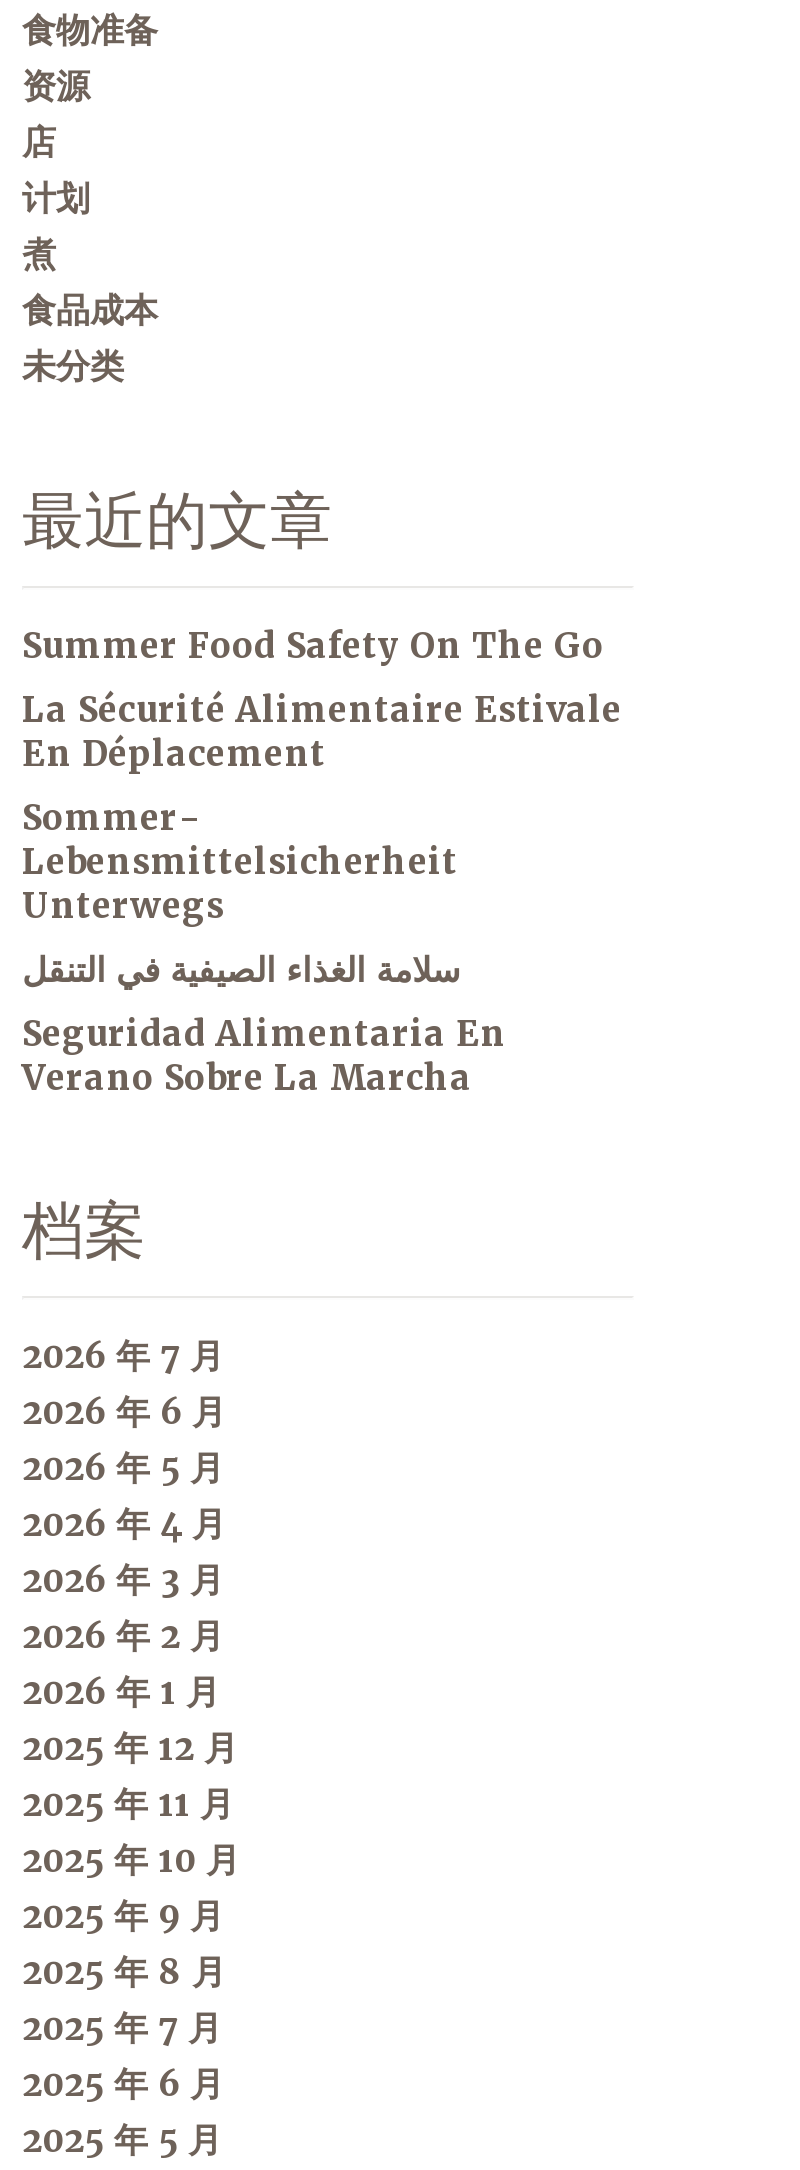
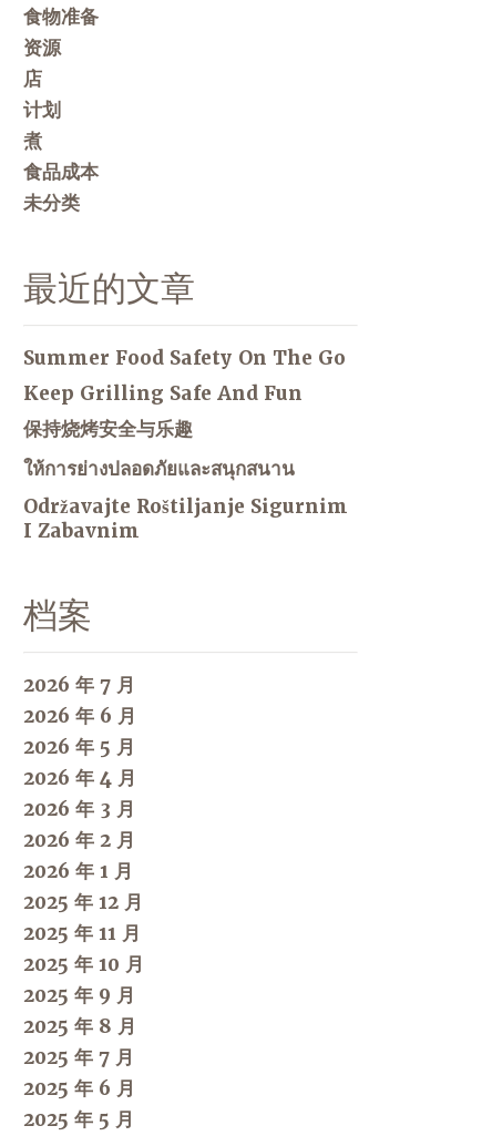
- La Sécurité Alimentaire Estivale
- En Déplacement
+ Keep Grilling Safe And Fun

- Sommer-
- Lebensmittelsicherheit
- Unterwegs
+ 保持烧烤安全与乐趣

- سلامة الغذاء الصيفية في التنقل
+ ให้การย่างปลอดภัยและสนุกสนาน

- Seguridad Alimentaria En
- Verano Sobre La Marcha
+ Održavajte Roštiljanje Sigurnim
+ I Zabavnim
